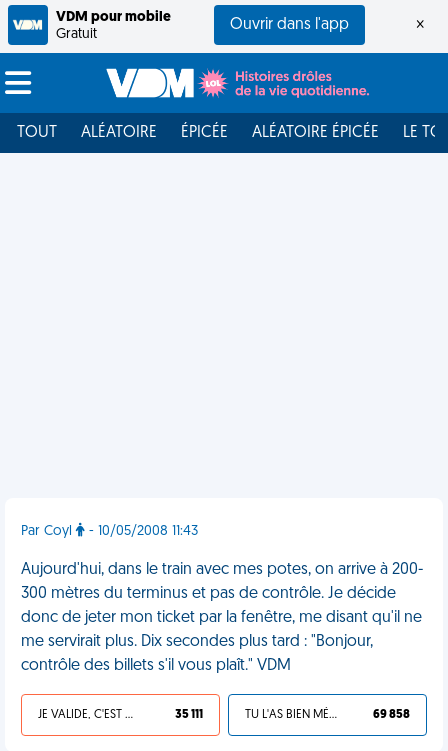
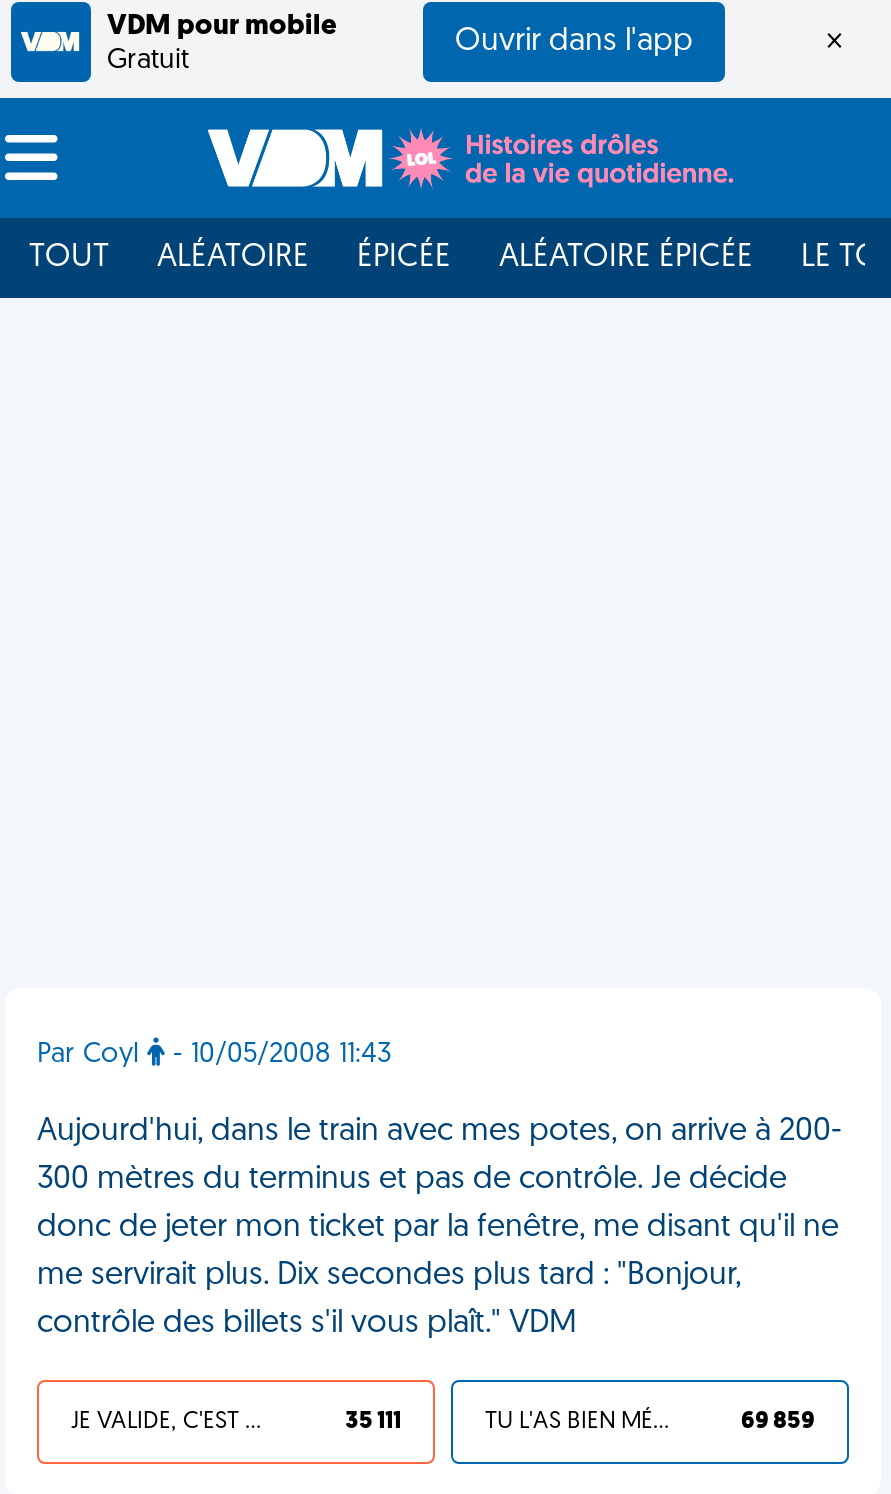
- 69 858
+ 69 859
